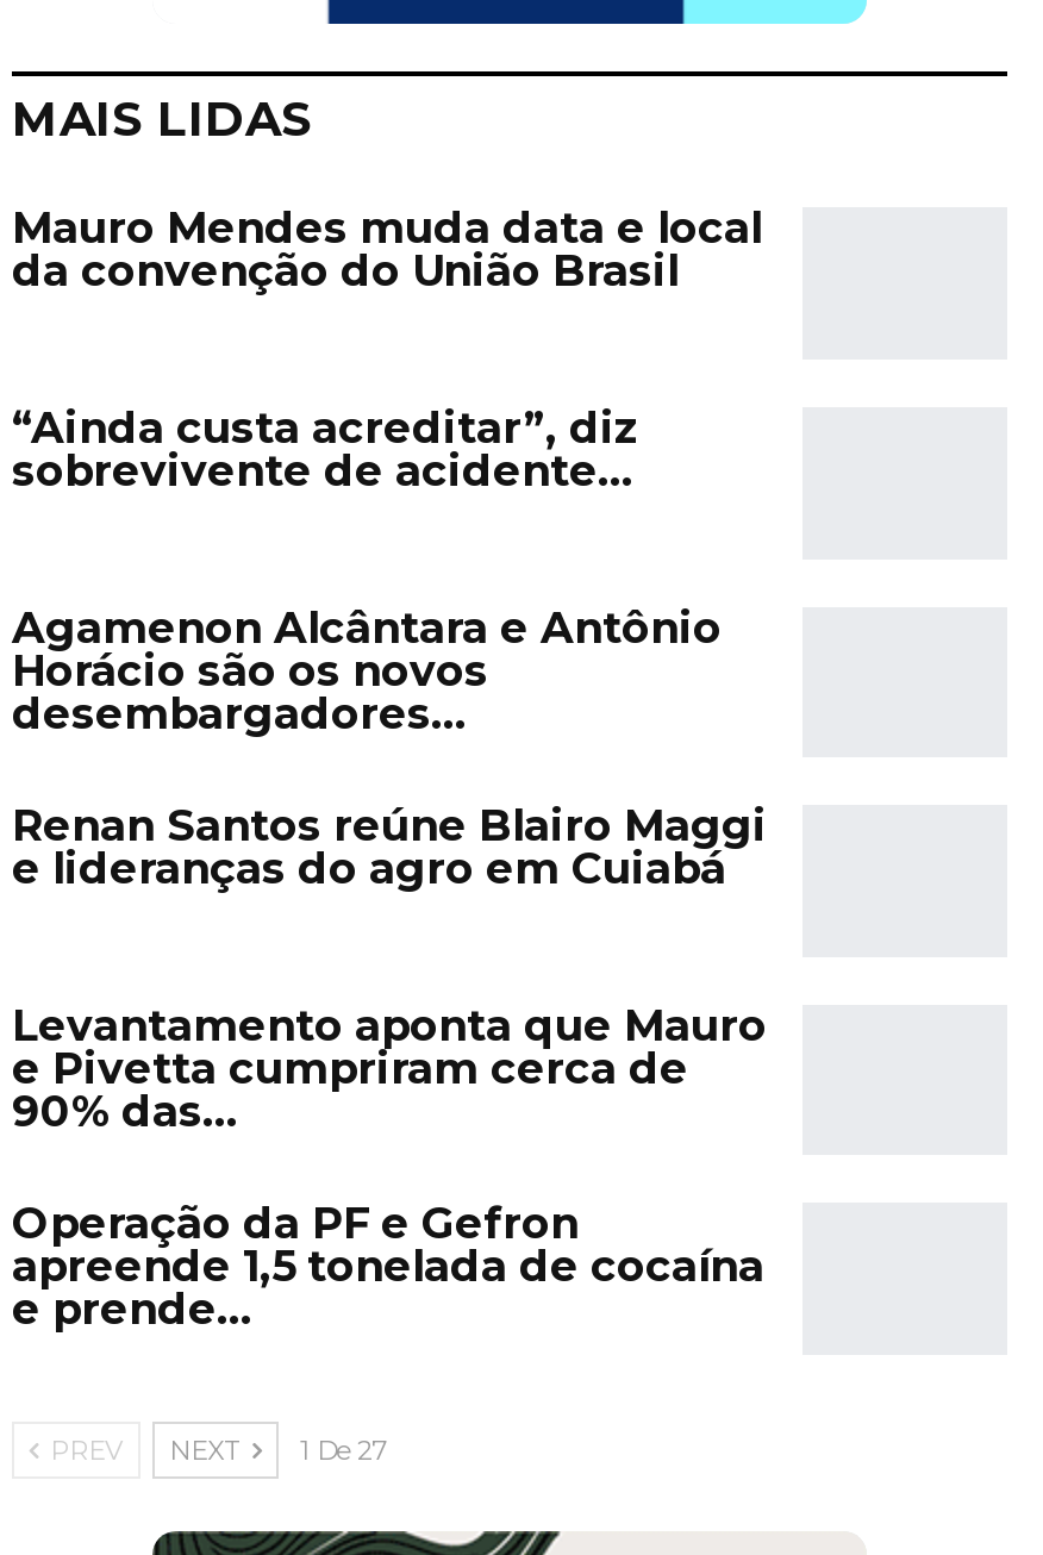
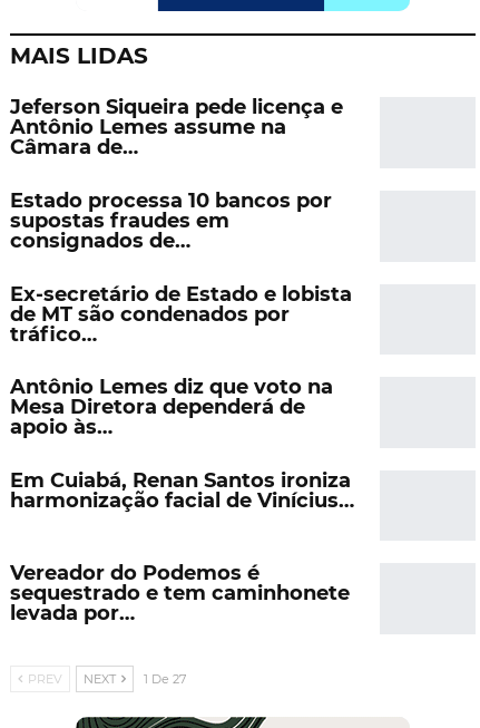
- Mauro Mendes muda data e local
- da convenção do União Brasil
+ Jeferson Siqueira pede licença e
+ Antônio Lemes assume na
+ Câmara de…

- “Ainda custa acreditar”, diz
- sobrevivente de acidente…
+ Estado processa 10 bancos por
+ supostas fraudes em
+ consignados de…

- Agamenon Alcântara e Antônio
- Horácio são os novos
- desembargadores…
+ Ex-secretário de Estado e lobista
+ de MT são condenados por
+ tráfico…

- Renan Santos reúne Blairo Maggi
- e lideranças do agro em Cuiabá
+ Antônio Lemes diz que voto na
+ Mesa Diretora dependerá de
+ apoio às…

- Levantamento aponta que Mauro
- e Pivetta cumpriram cerca de
- 90% das…
+ Em Cuiabá, Renan Santos ironiza
+ harmonização facial de Vinícius…

- Operação da PF e Gefron
- apreende 1,5 tonelada de cocaína
- e prende…
+ Vereador do Podemos é
+ sequestrado e tem caminhonete
+ levada por…
